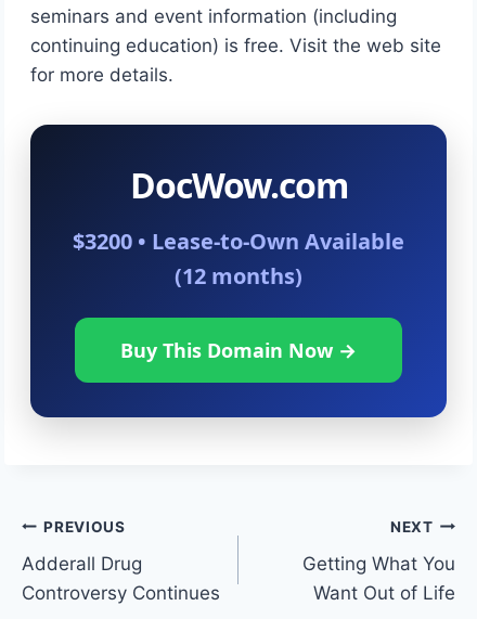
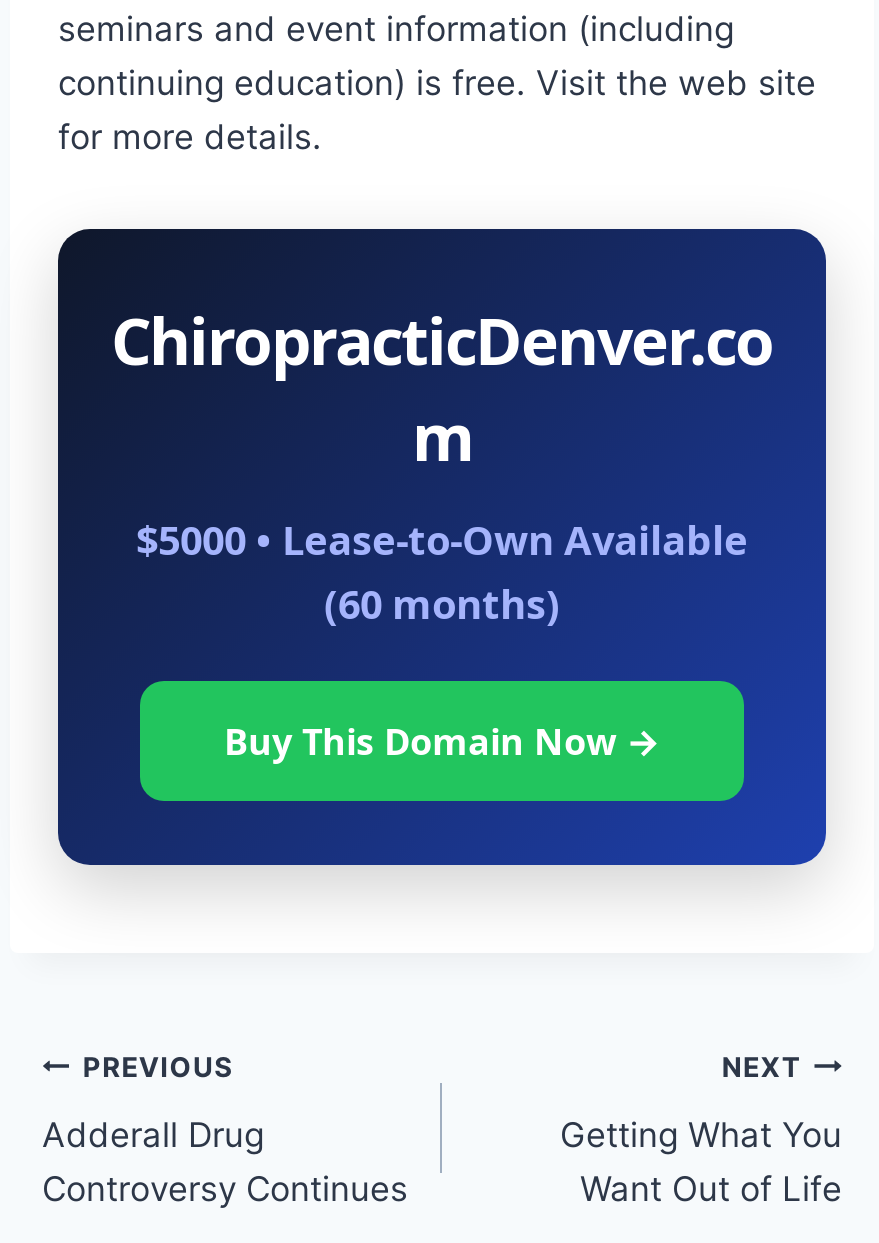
- DocWow.com
- $3200 • Lease-to-Own Available
- (12 months)
+ ChiropracticDenver.co
+ m
+ $5000 • Lease-to-Own Available
+ (60 months)
